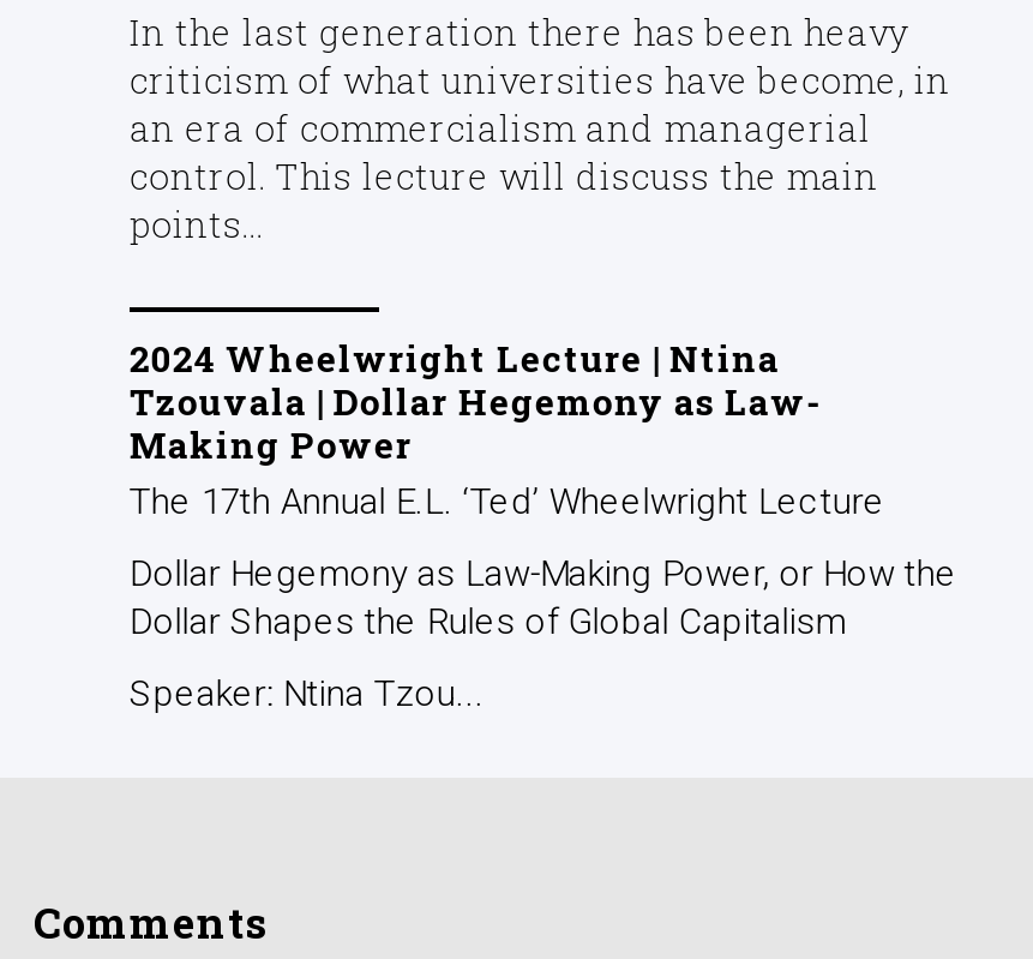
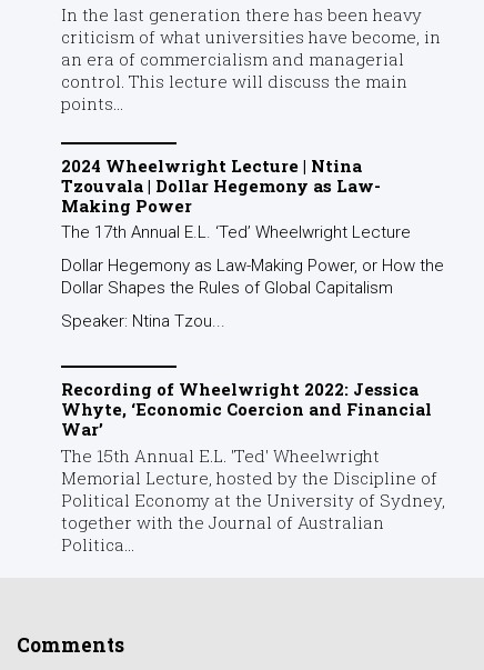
+ Recording of Wheelwright 2022: Jessica
+ Whyte, ‘Economic Coercion and Financial
+ War’
+ The 15th Annual E.L. 'Ted' Wheelwright
+ Memorial Lecture, hosted by the Discipline of
+ Political Economy at the University of Sydney,
+ together with the Journal of Australian
+ Politica...
